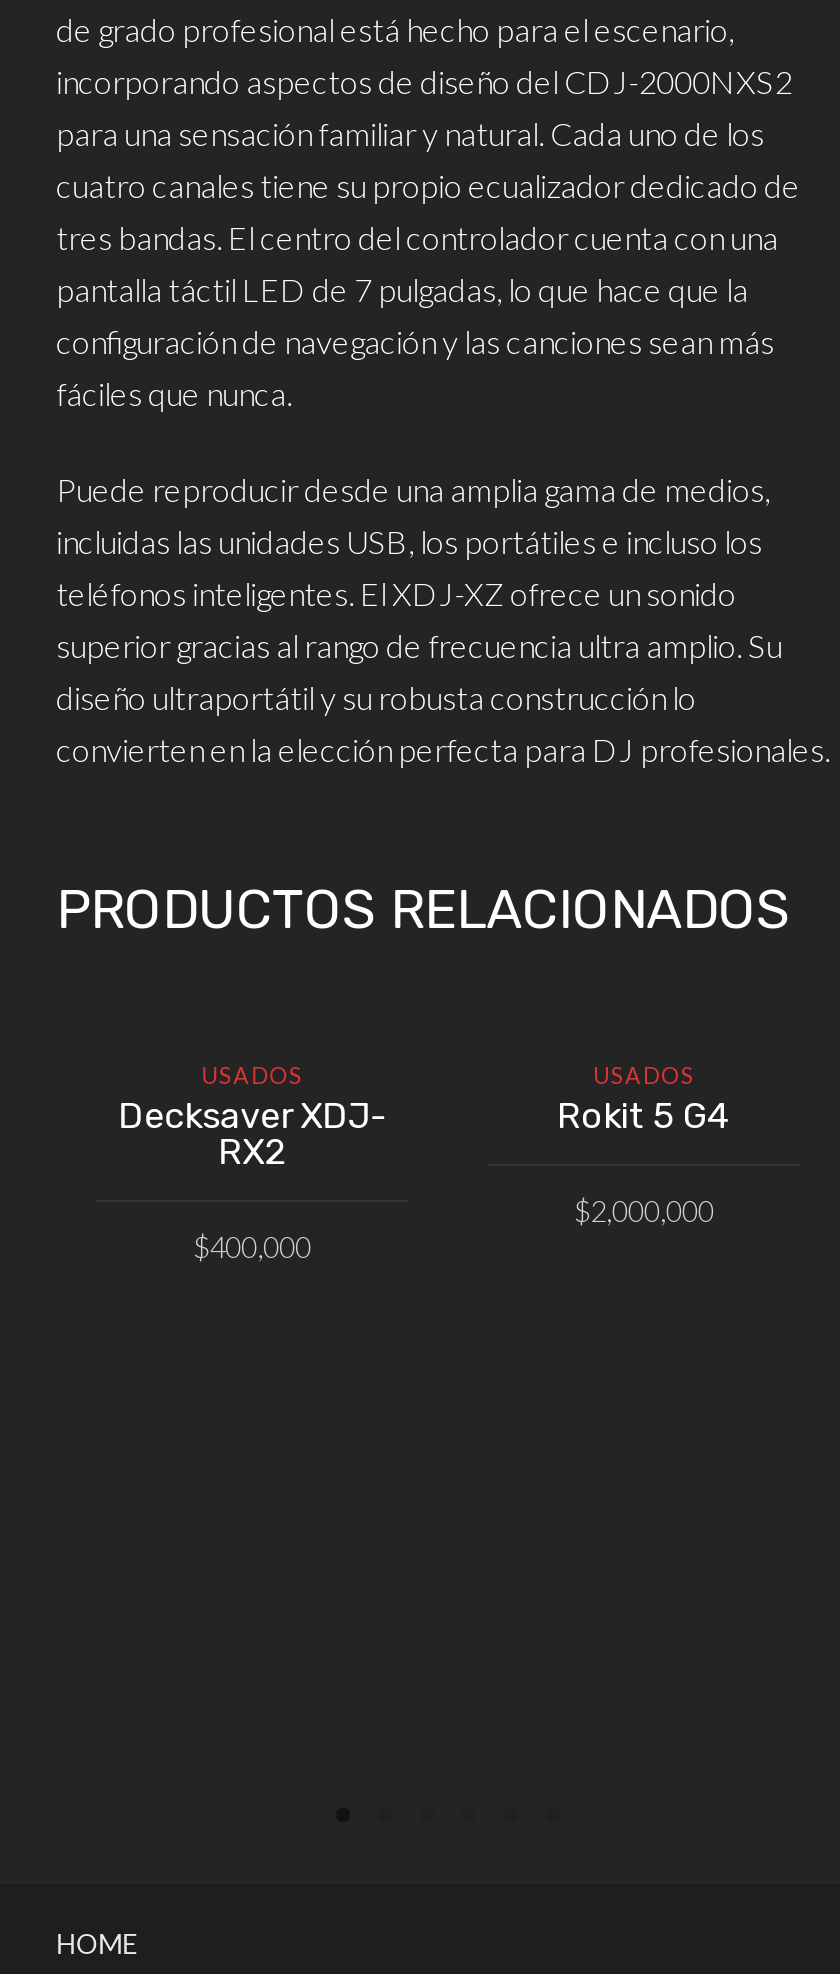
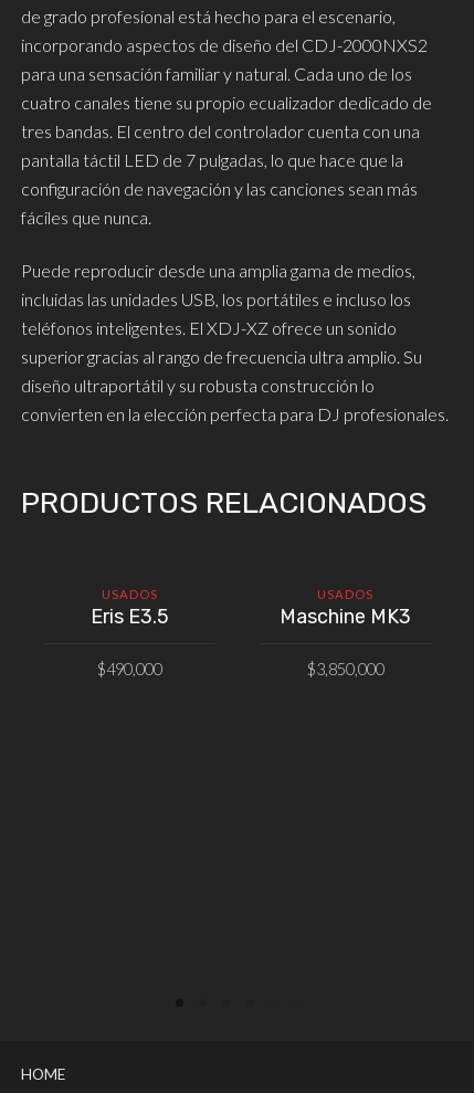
- Decksaver XDJ-
- RX2
+ Eris E3.5

- Rokit 5 G4
+ Maschine MK3

- $2,000,000
+ $3,850,000

- $400,000
+ $490,000
